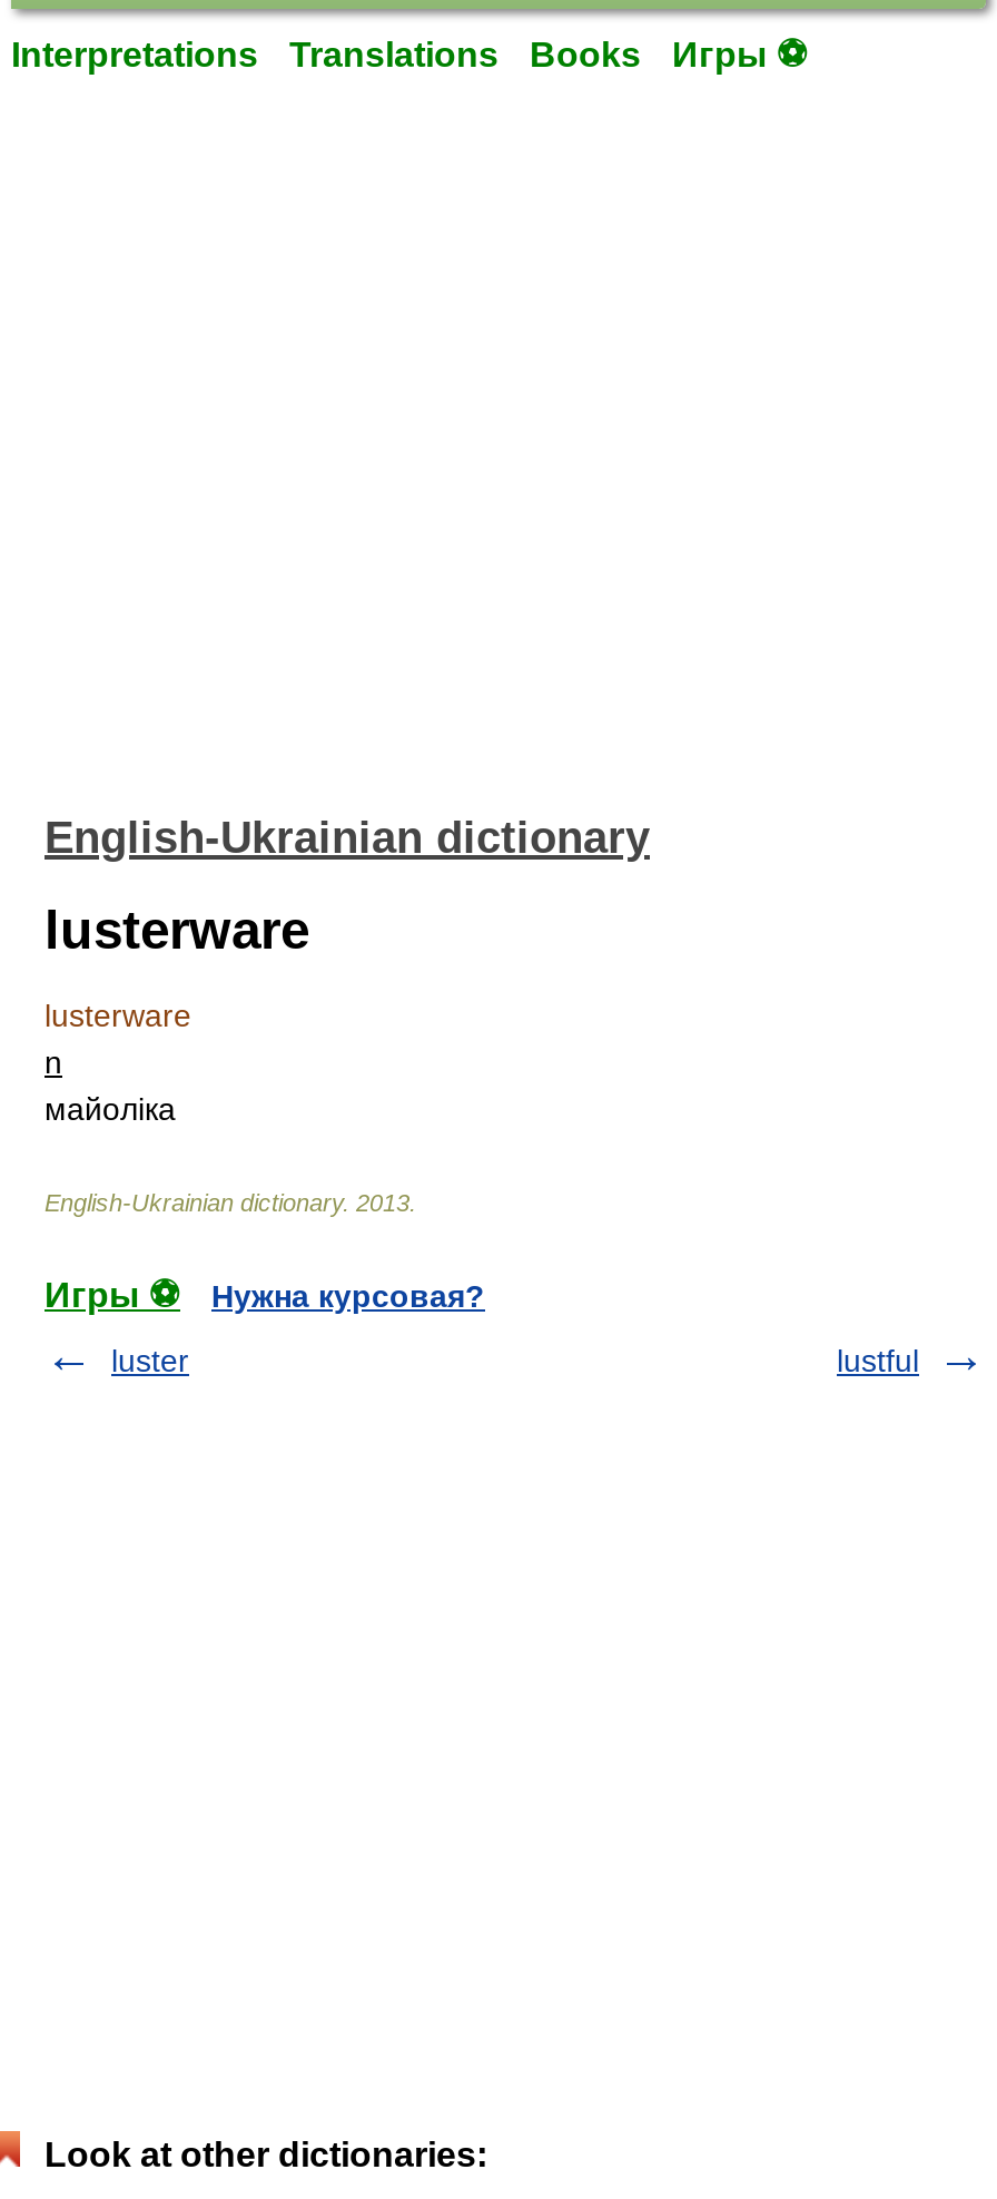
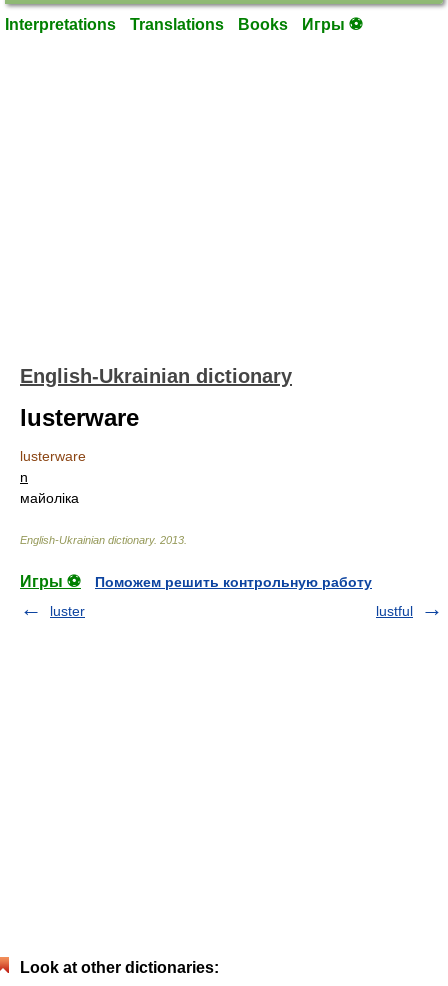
- Нужна курсовая?
+ Поможем решить контрольную работу
